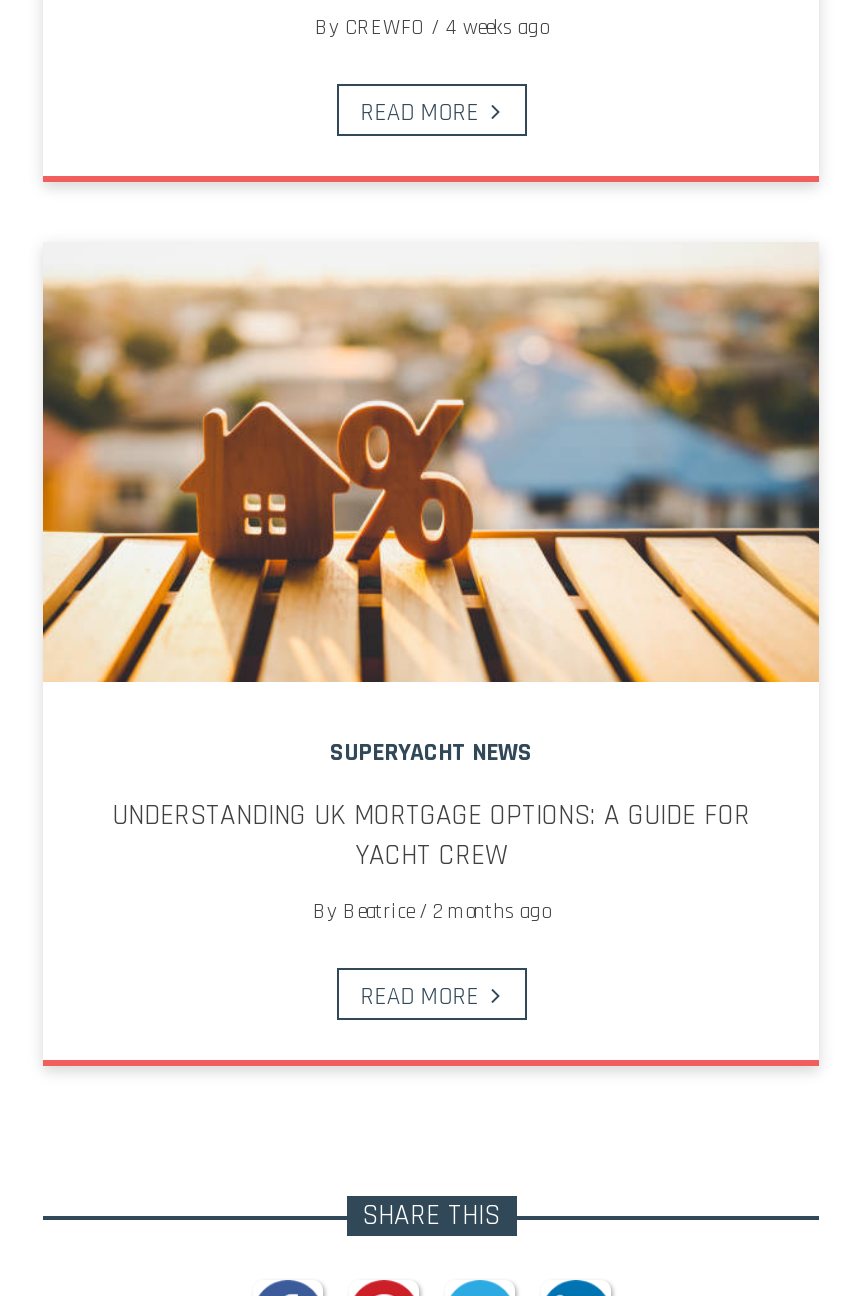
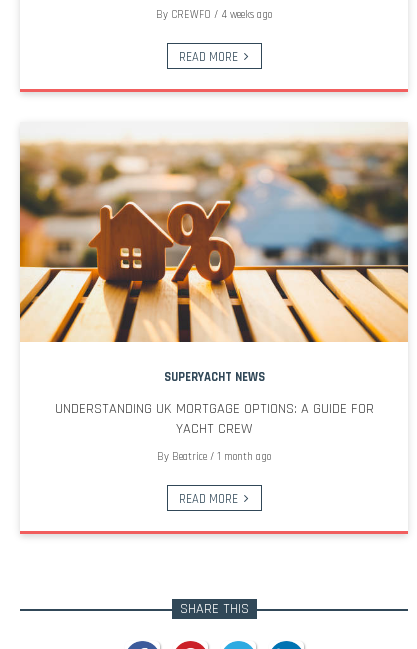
- By Beatrice / 2 months ago
+ By Beatrice / 1 month ago
